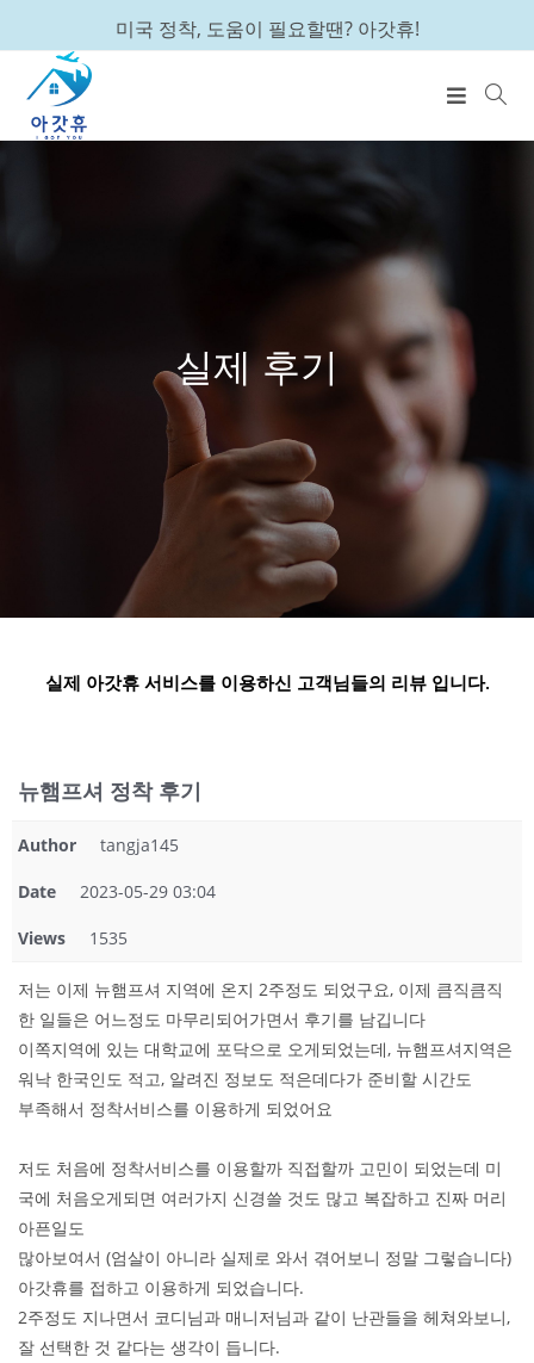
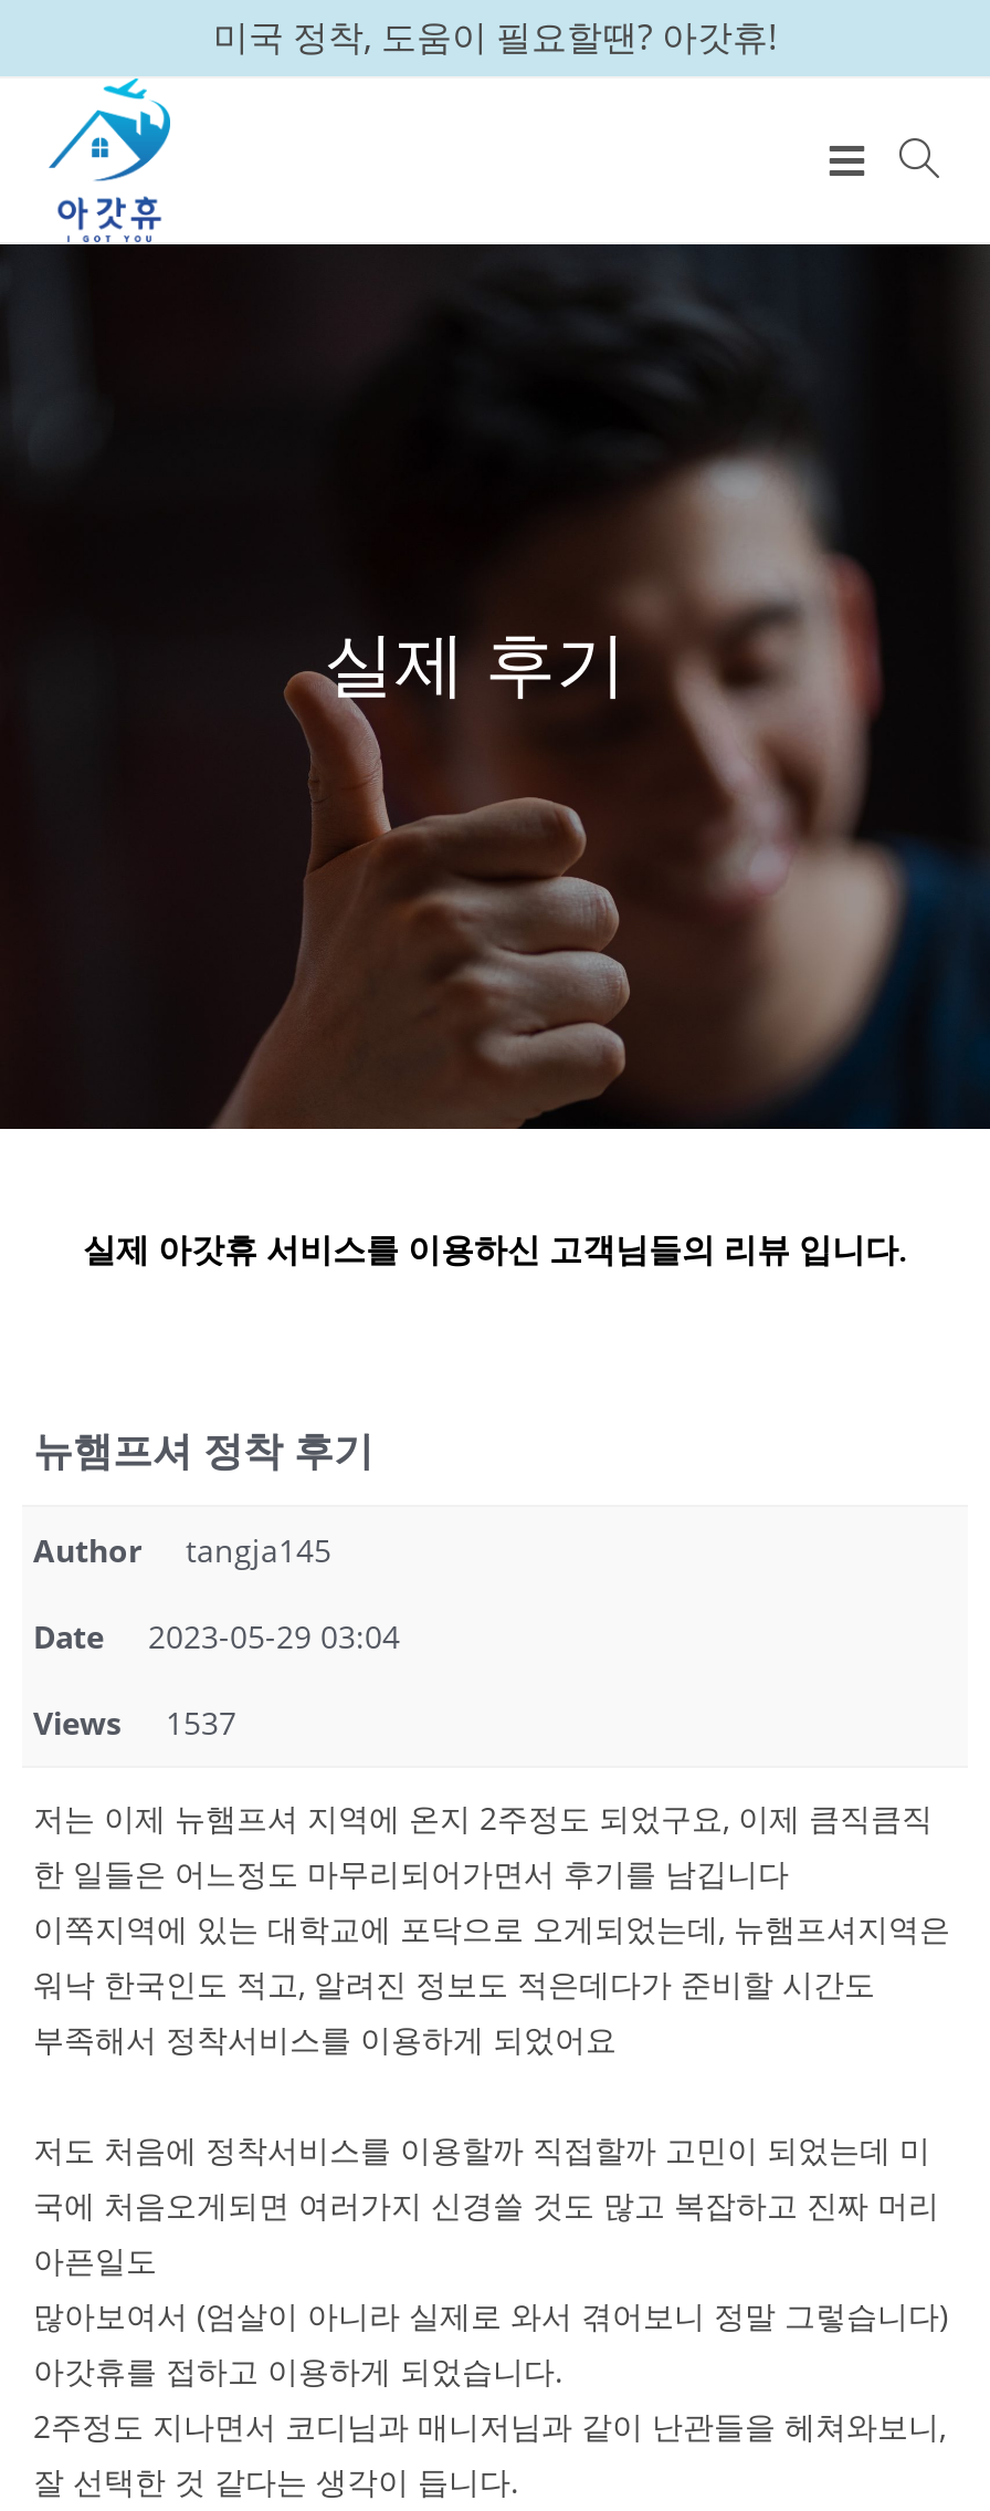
- Views 1535
+ Views 1537
